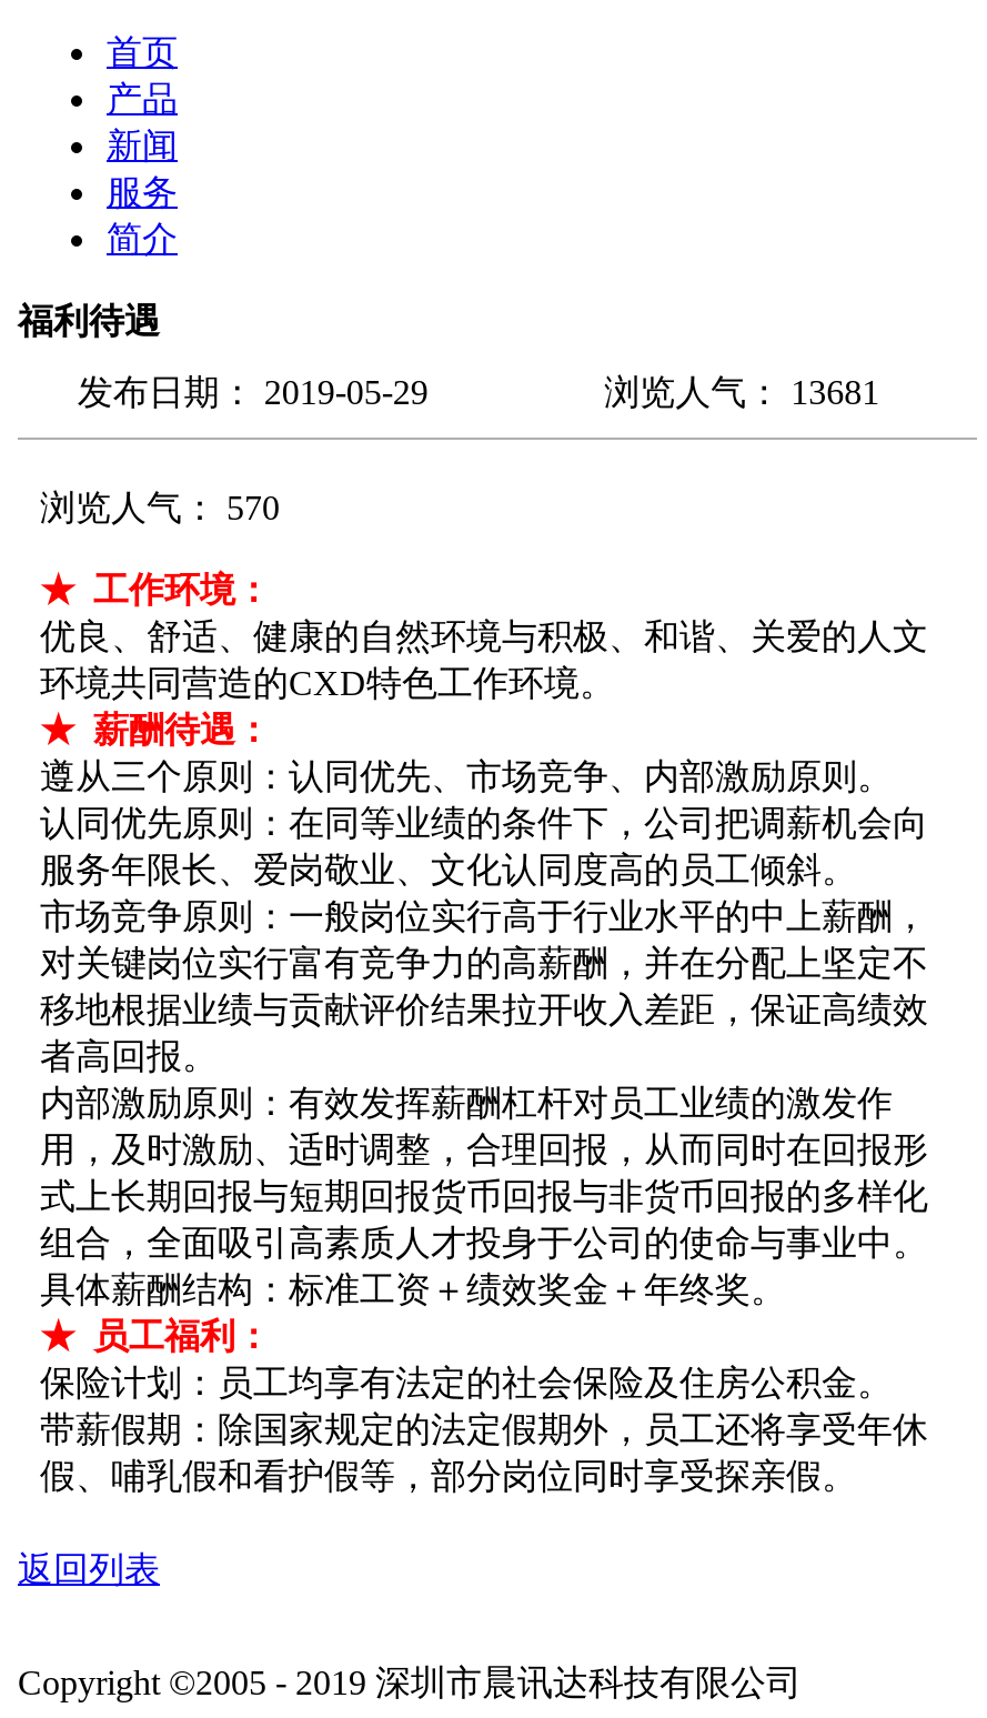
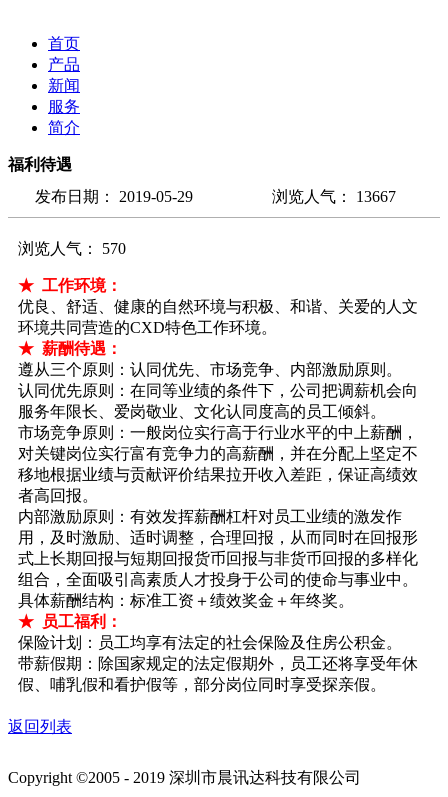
- 浏览人气： 13681
+ 浏览人气： 13667
